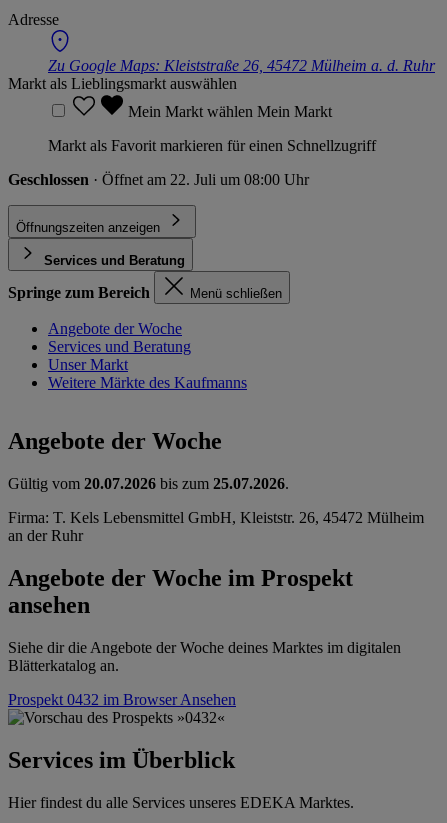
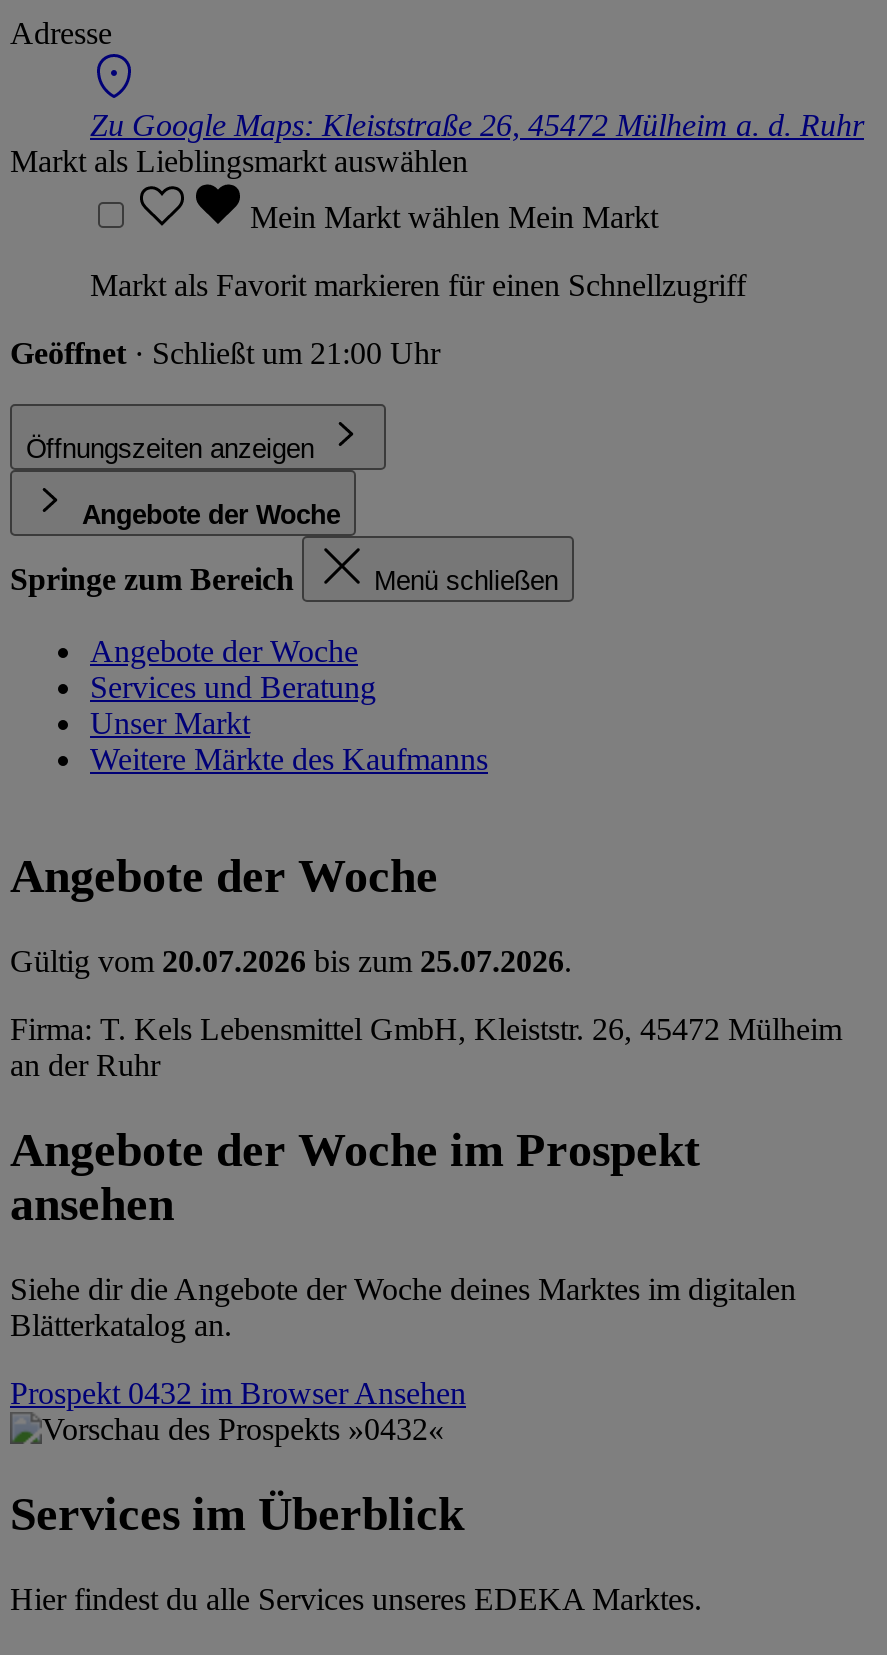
- Geschlossen · Öffnet am 22. Juli um 08:00 Uhr
+ Geöffnet · Schließt um 21:00 Uhr

- Services und Beratung
+ Angebote der Woche
